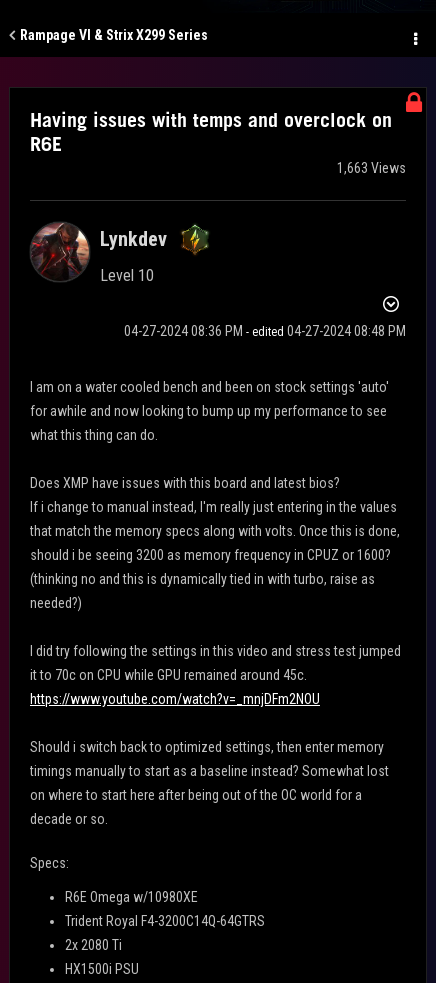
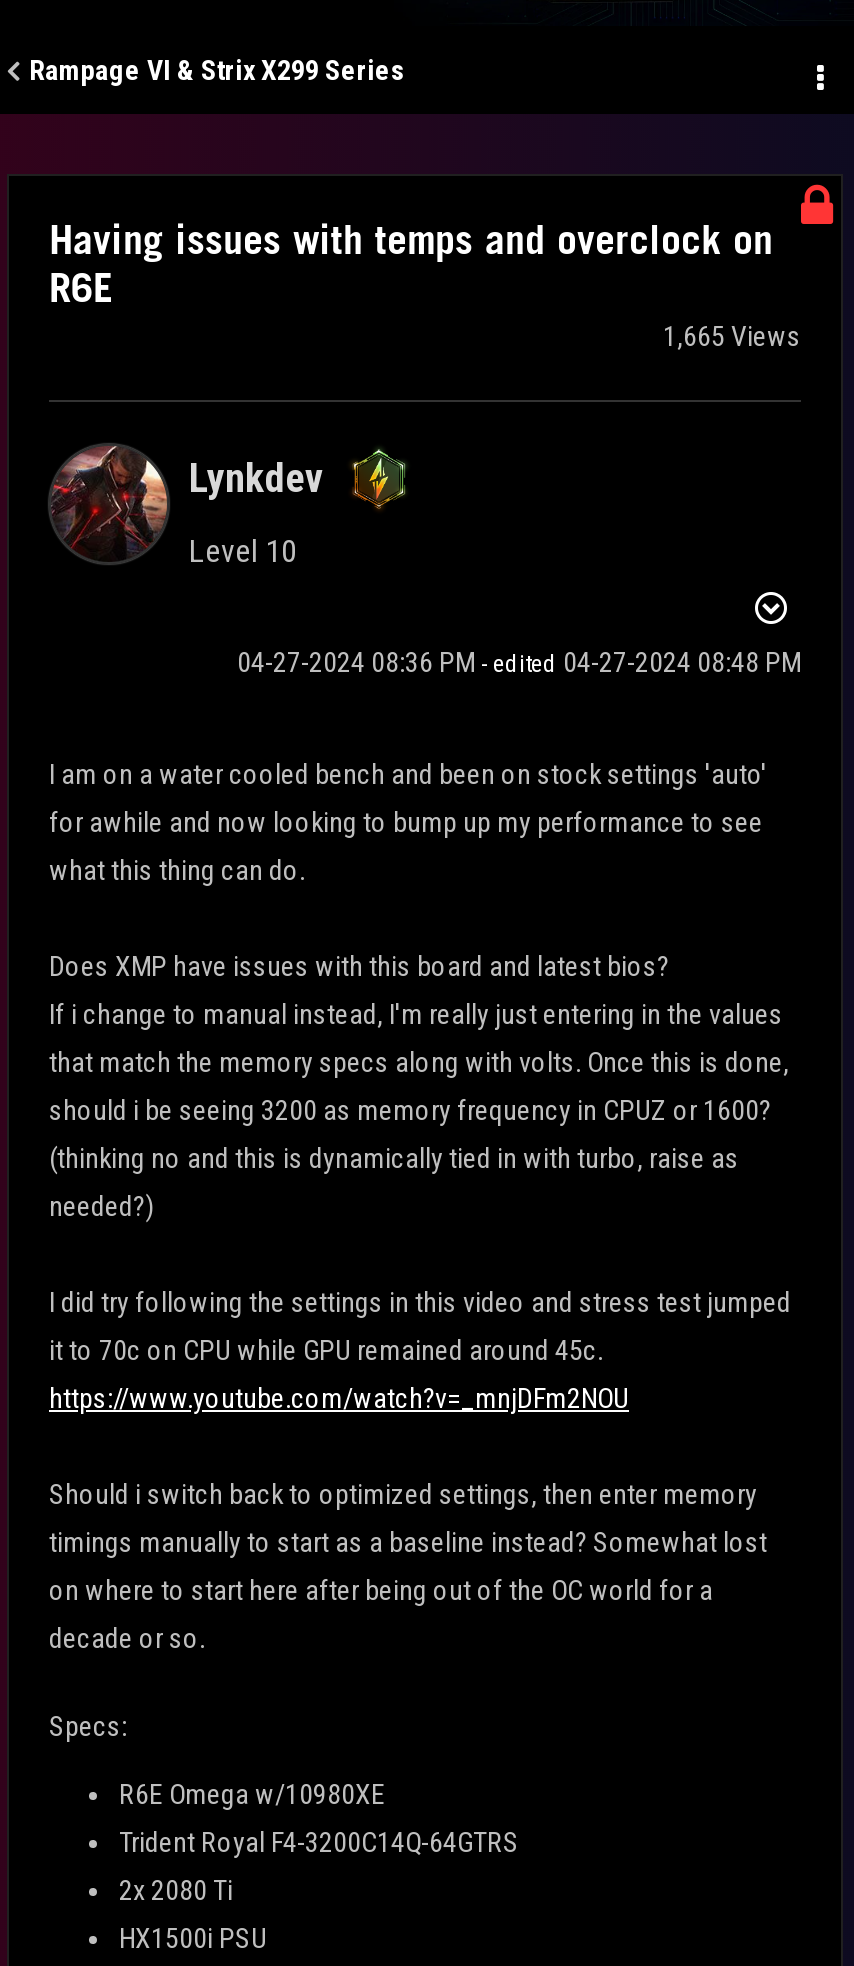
- 1,663 Views
+ 1,665 Views
